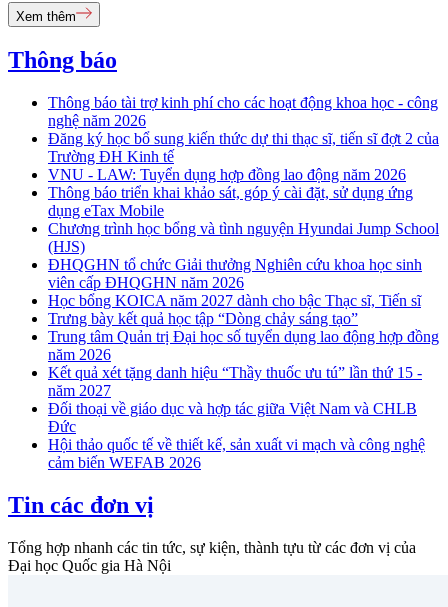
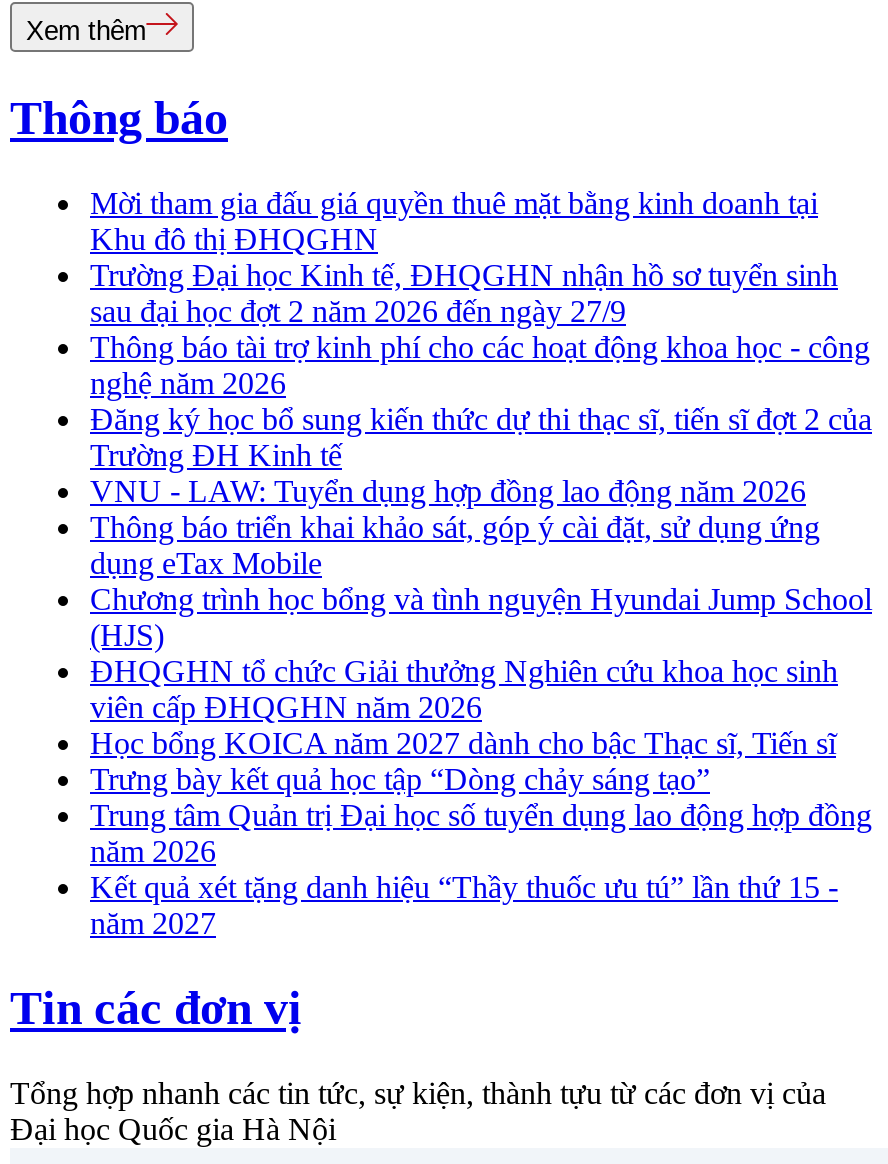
+ Mời tham gia đấu giá quyền thuê mặt bằng kinh doanh tại
+ Khu đô thị ĐHQGHN
+ Trường Đại học Kinh tế, ĐHQGHN nhận hồ sơ tuyển sinh
+ sau đại học đợt 2 năm 2026 đến ngày 27/9

moved down: Thông báo tài trợ kinh phí cho các hoạt động khoa học - công | nghệ năm 2026 | Đăng ký học bổ sung kiến thức dự thi thạc sĩ, tiến sĩ đợt 2 của | ... | Kết quả xét tặng danh hiệu “Thầy thuốc ưu tú” lần thứ 15 - | năm 2027

- Đối thoại về giáo dục và hợp tác giữa Việt Nam và CHLB
- Đức
- Hội thảo quốc tế về thiết kế, sản xuất vi mạch và công nghệ
- cảm biến WEFAB 2026
